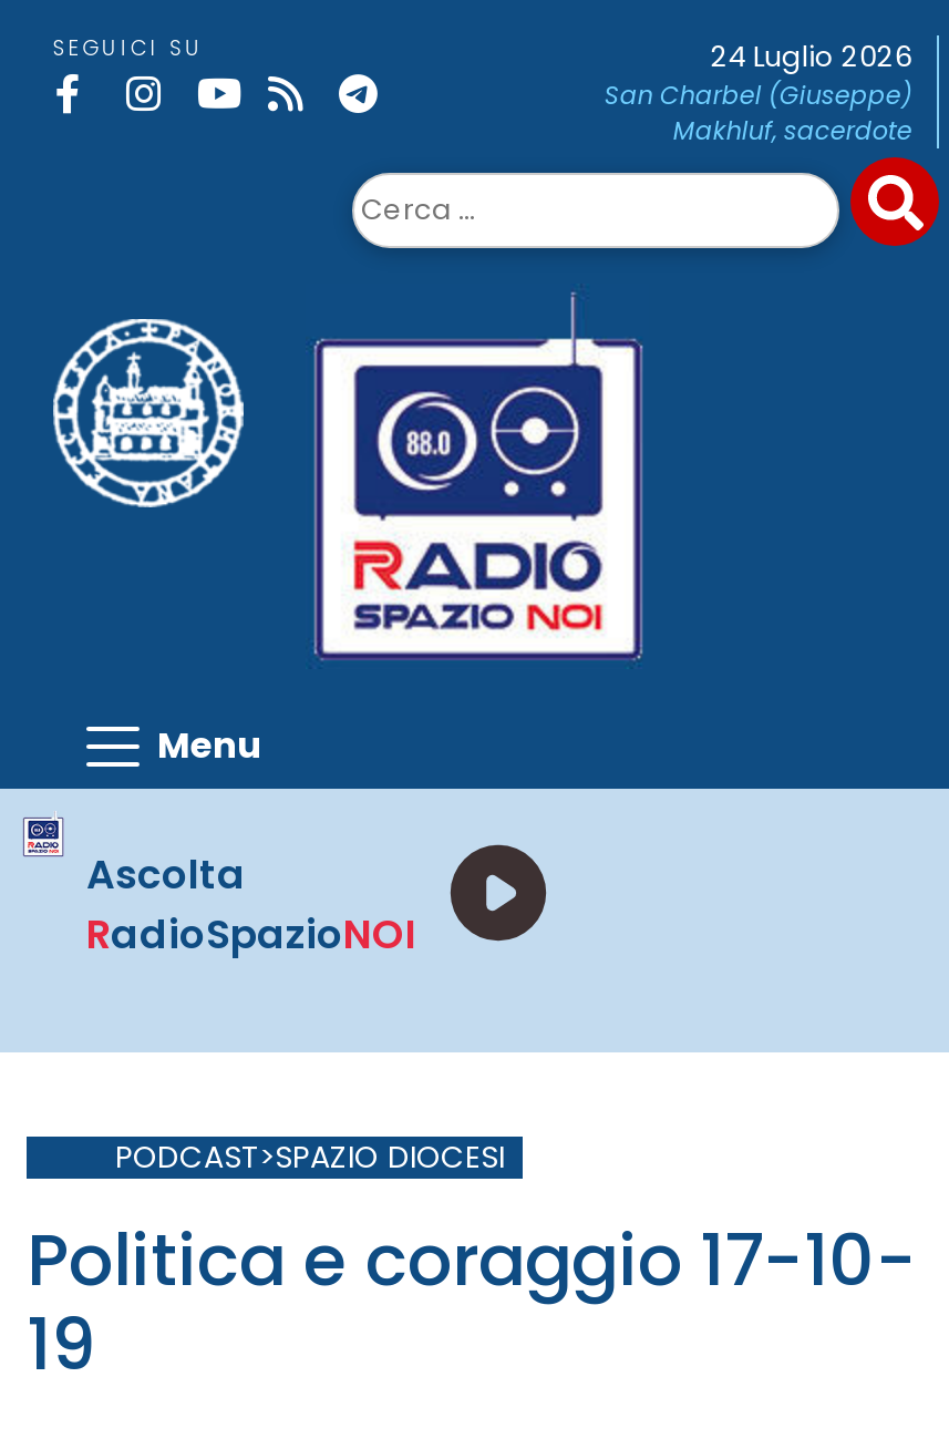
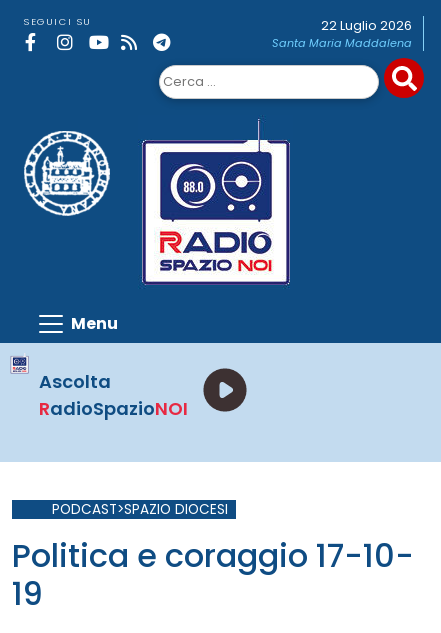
- 24 Luglio 2026
- San Charbel (Giuseppe)
- Makhluf, sacerdote
+ 22 Luglio 2026
+ Santa Maria Maddalena
